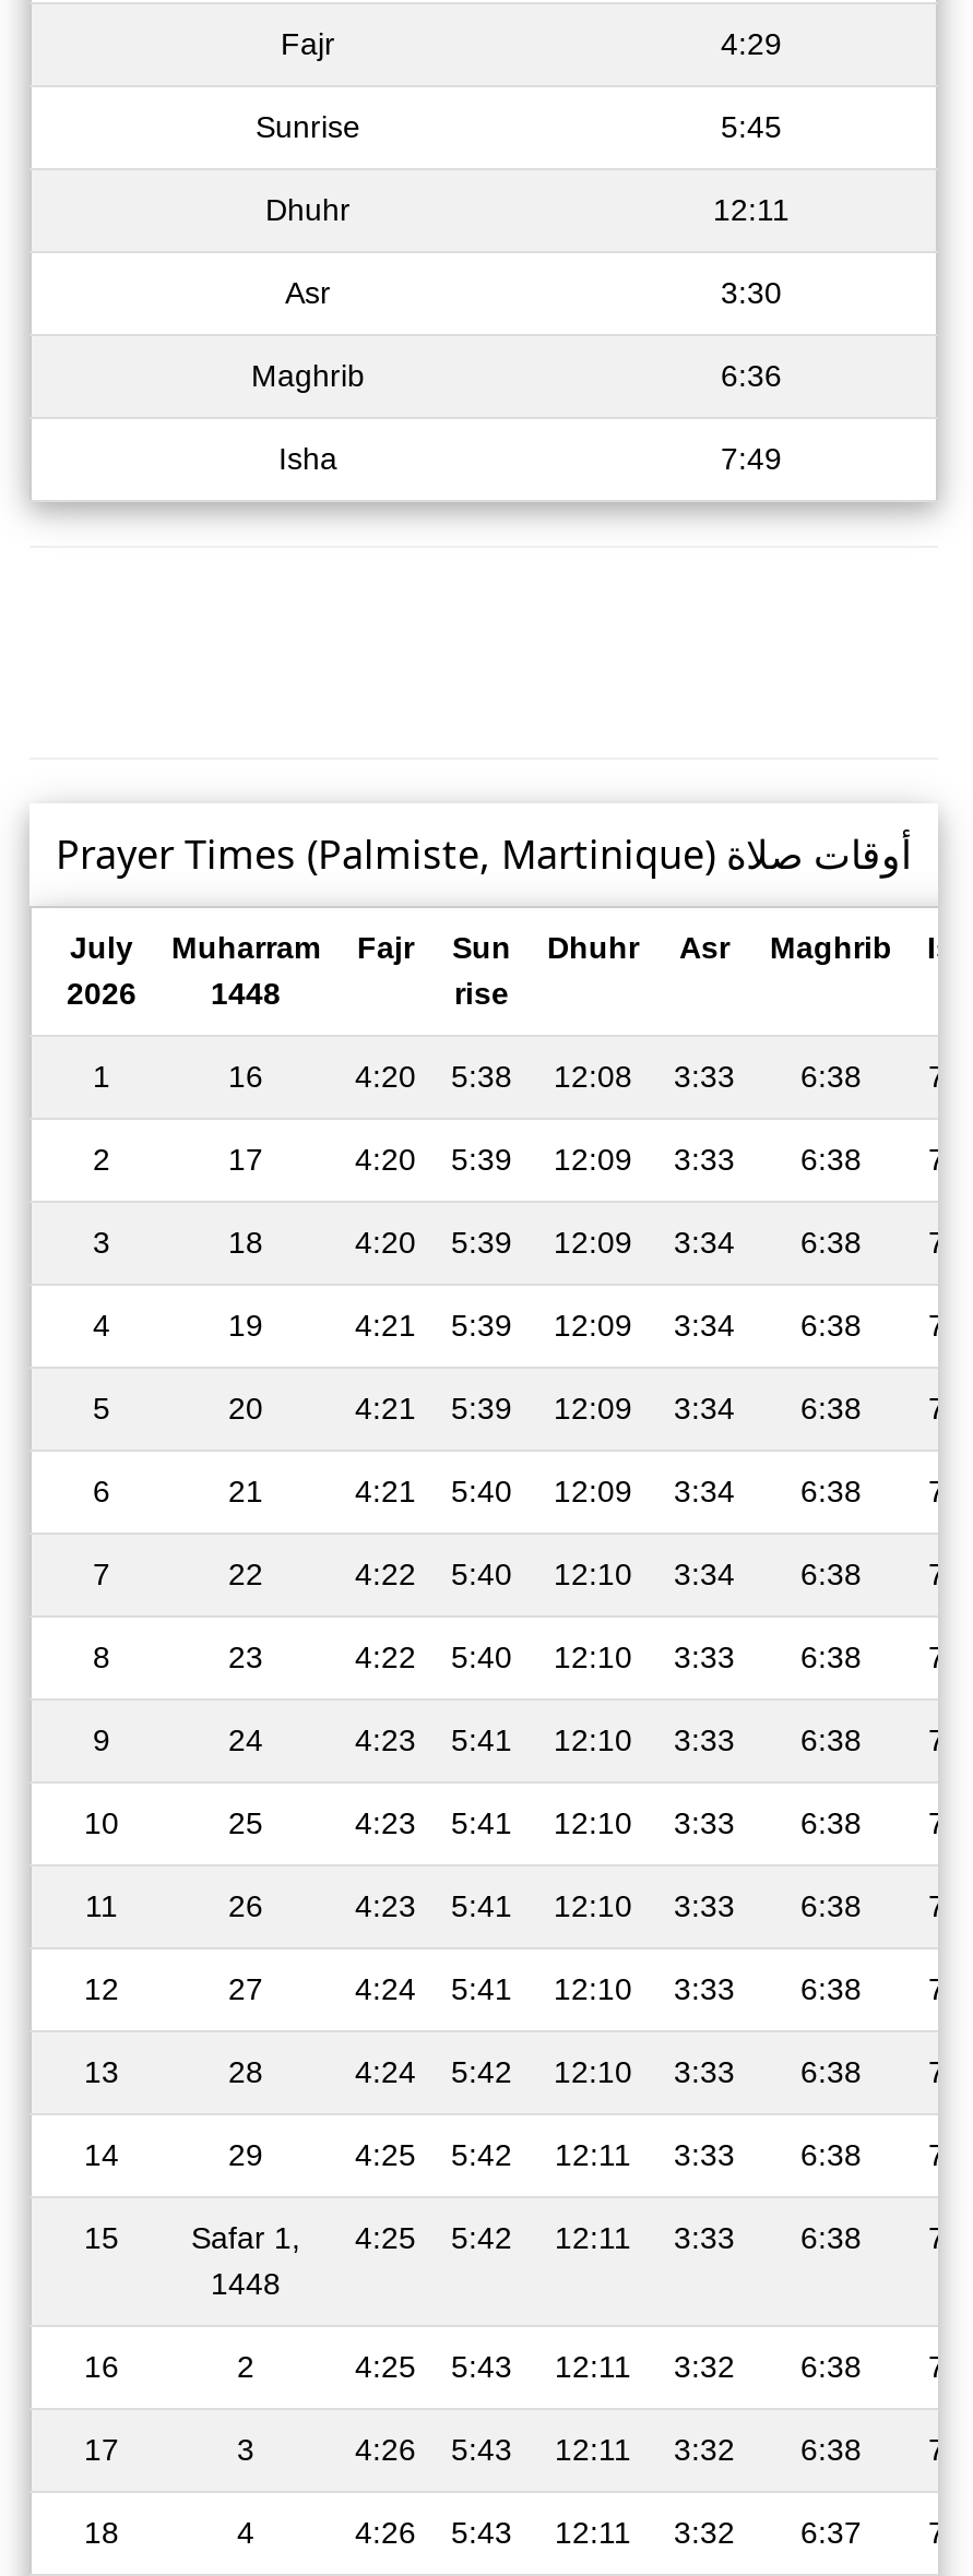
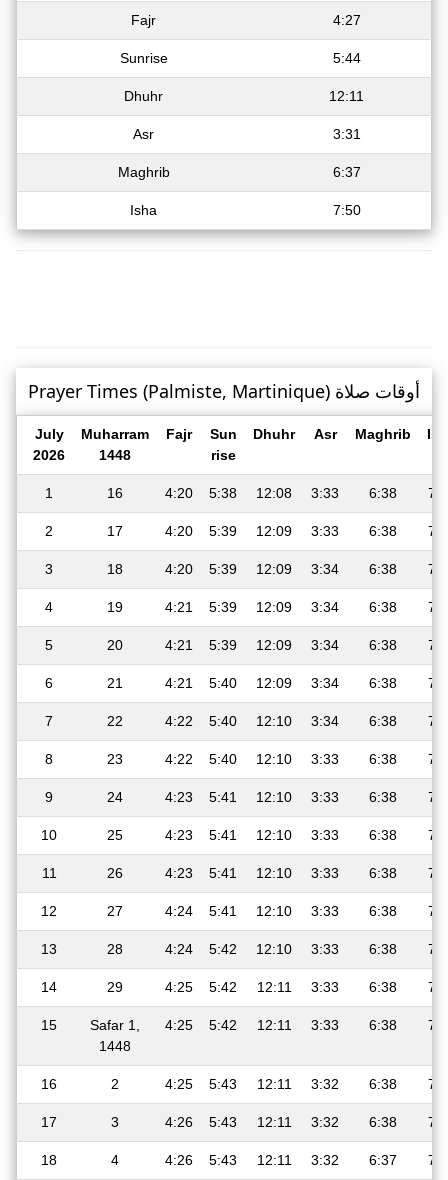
- 4:29
+ 4:27

- 5:45
+ 5:44

- 3:30
+ 3:31

- 6:36
+ 6:37

- 7:49
+ 7:50
